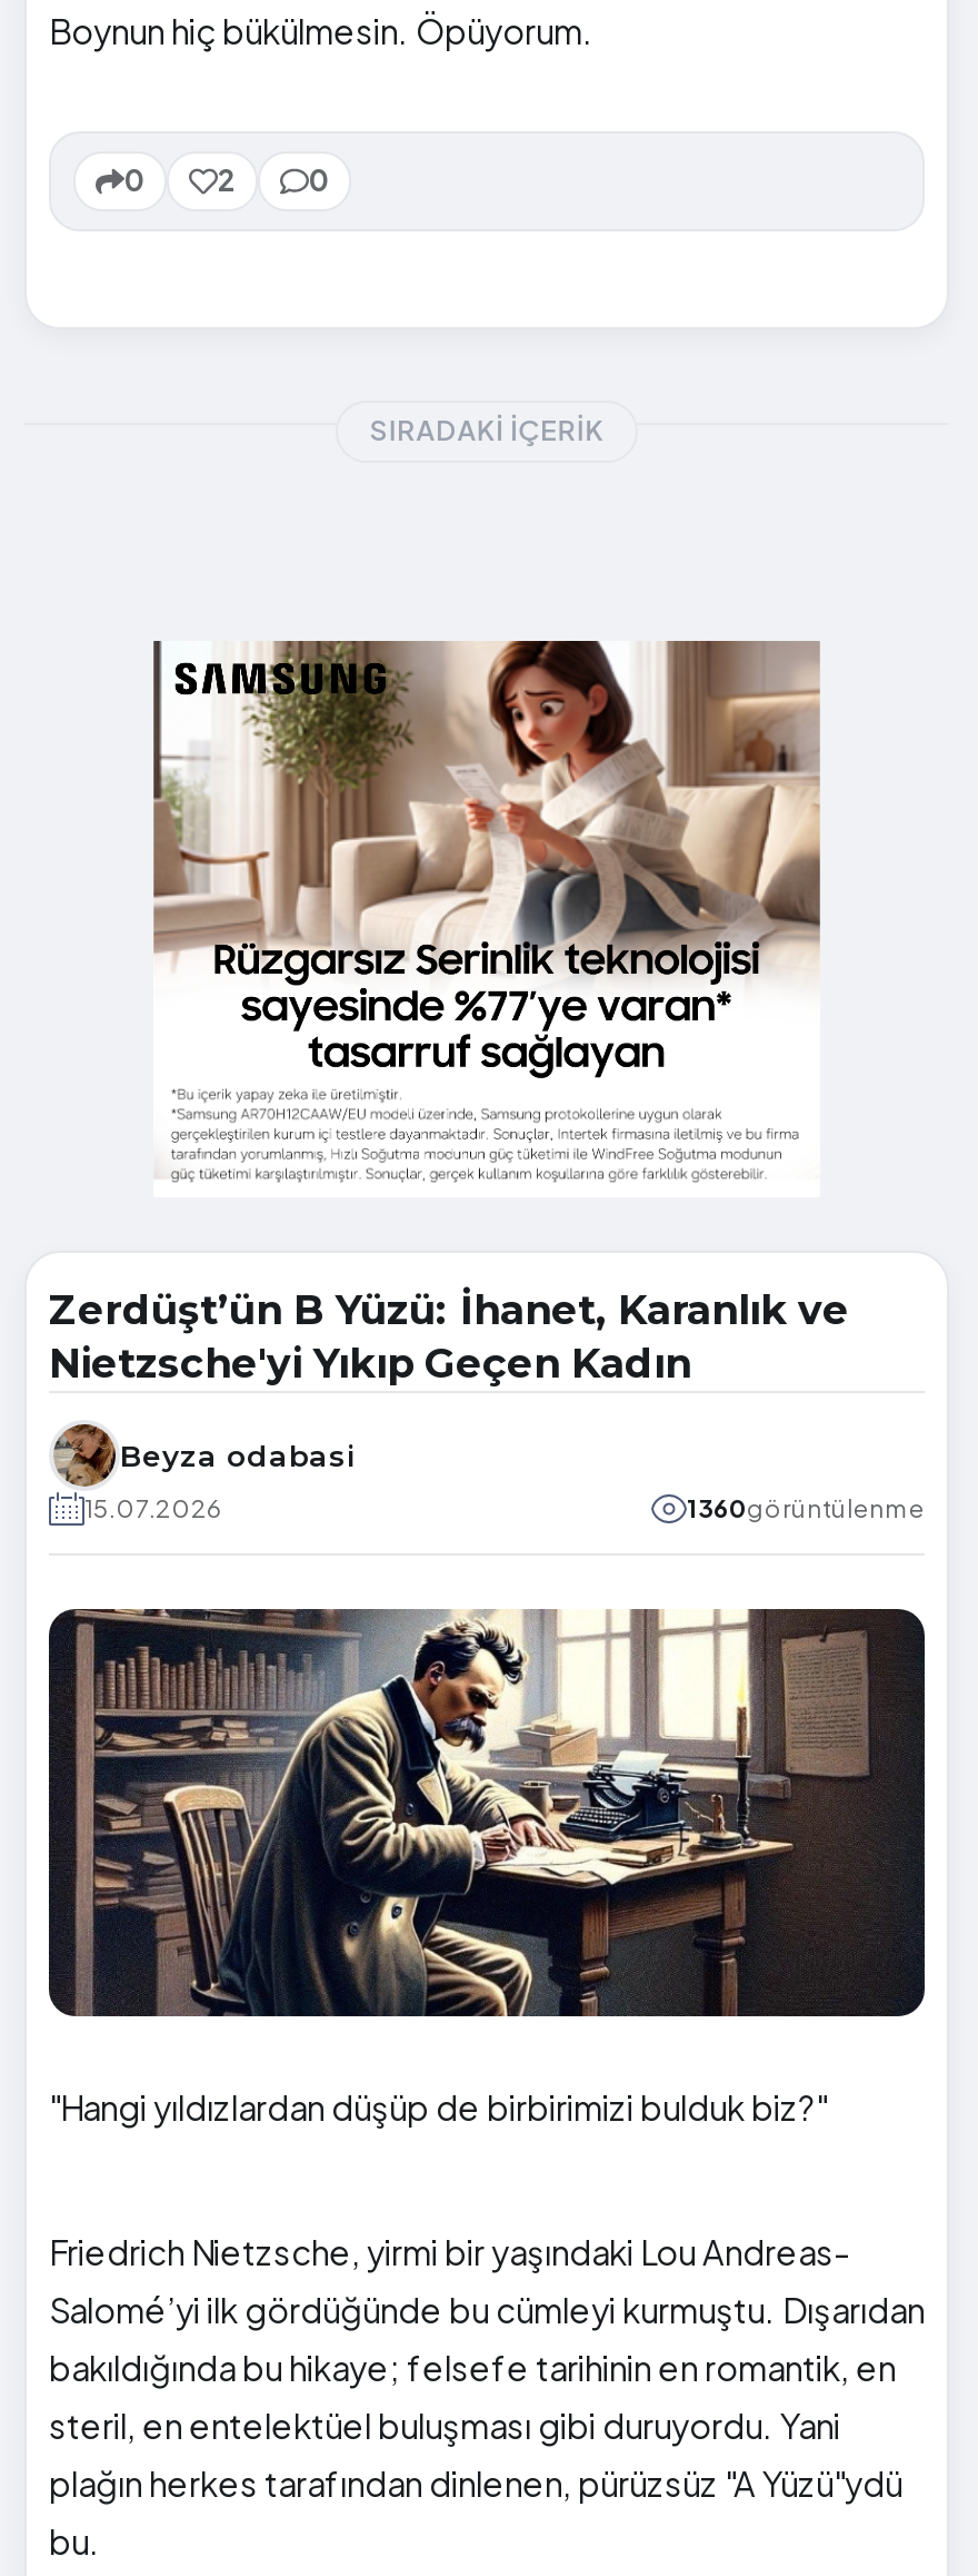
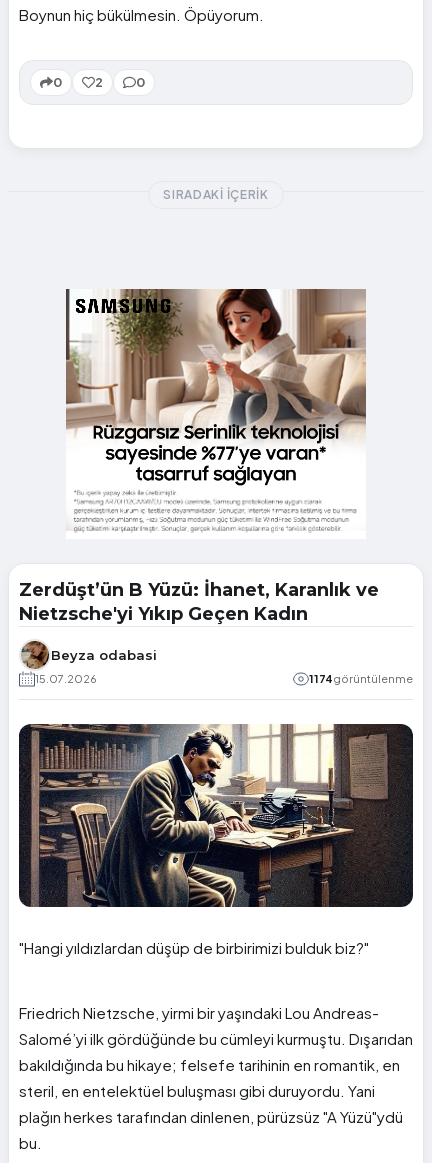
- 1360görüntülenme
+ 1174görüntülenme
